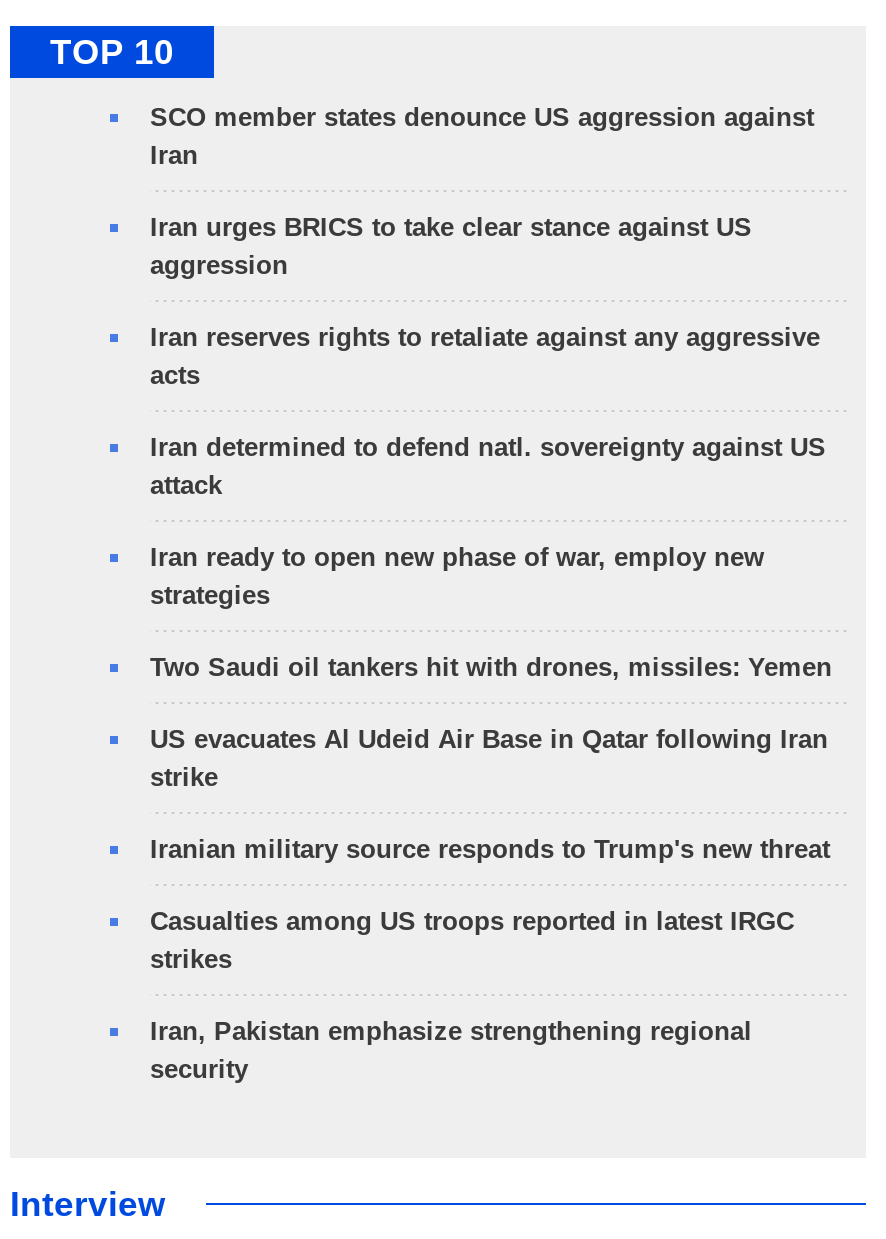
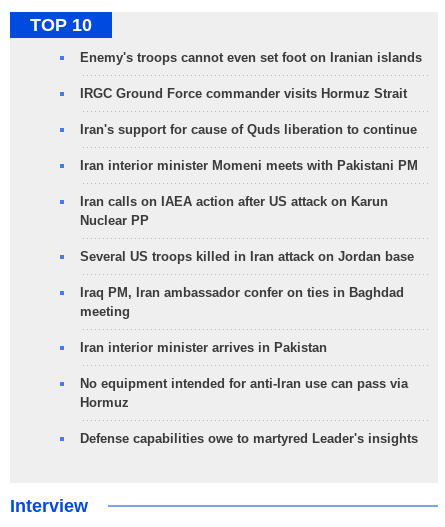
- SCO member states denounce US aggression against
- Iran
+ Enemy's troops cannot even set foot on Iranian islands

- Iran urges BRICS to take clear stance against US
- aggression
+ IRGC Ground Force commander visits Hormuz Strait

- Iran reserves rights to retaliate against any aggressive
- acts
+ Iran's support for cause of Quds liberation to continue

- Iran determined to defend natl. sovereignty against US
- attack
+ Iran interior minister Momeni meets with Pakistani PM

- Iran ready to open new phase of war, employ new
- strategies
+ Iran calls on IAEA action after US attack on Karun
+ Nuclear PP

- Two Saudi oil tankers hit with drones, missiles: Yemen
+ Several US troops killed in Iran attack on Jordan base

- US evacuates Al Udeid Air Base in Qatar following Iran
- strike
+ Iraq PM, Iran ambassador confer on ties in Baghdad
+ meeting

- Iranian military source responds to Trump's new threat
+ Iran interior minister arrives in Pakistan

- Casualties among US troops reported in latest IRGC
- strikes
+ No equipment intended for anti-Iran use can pass via
+ Hormuz

- Iran, Pakistan emphasize strengthening regional
- security
+ Defense capabilities owe to martyred Leader's insights
